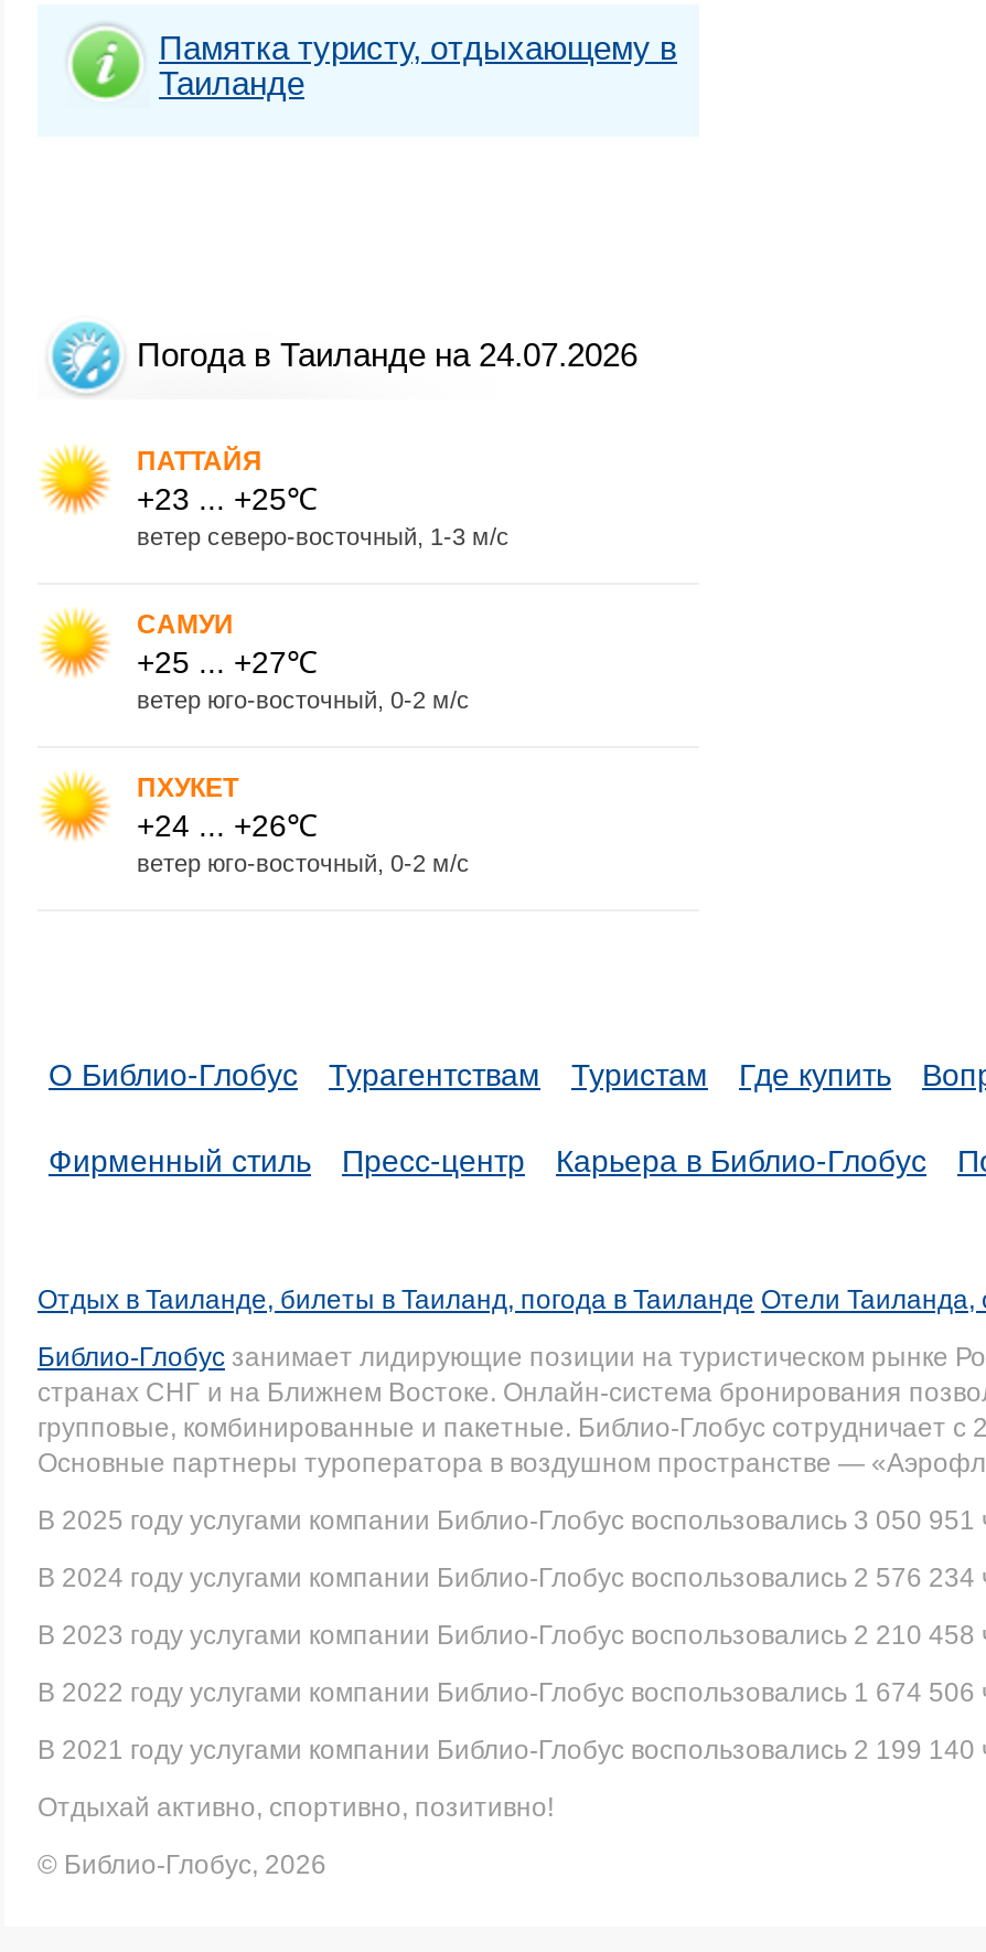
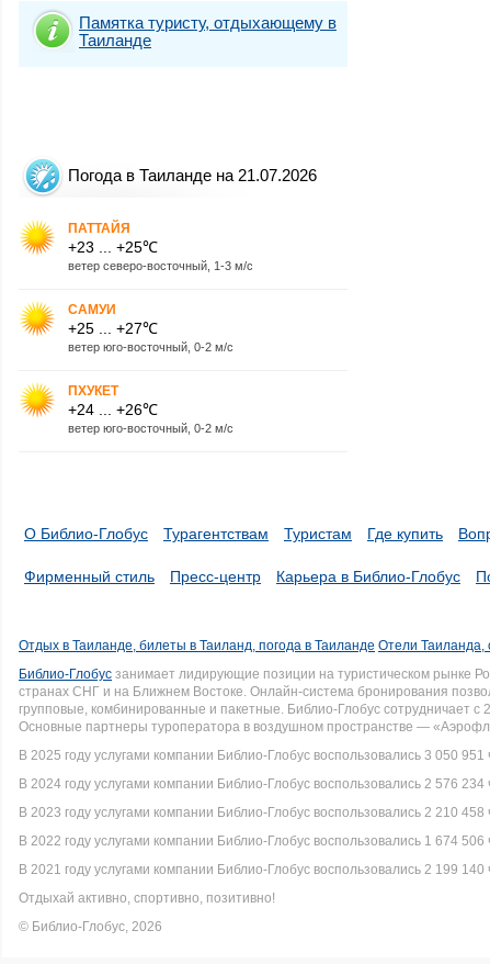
- Погода в Таиланде на 24.07.2026
+ Погода в Таиланде на 21.07.2026
